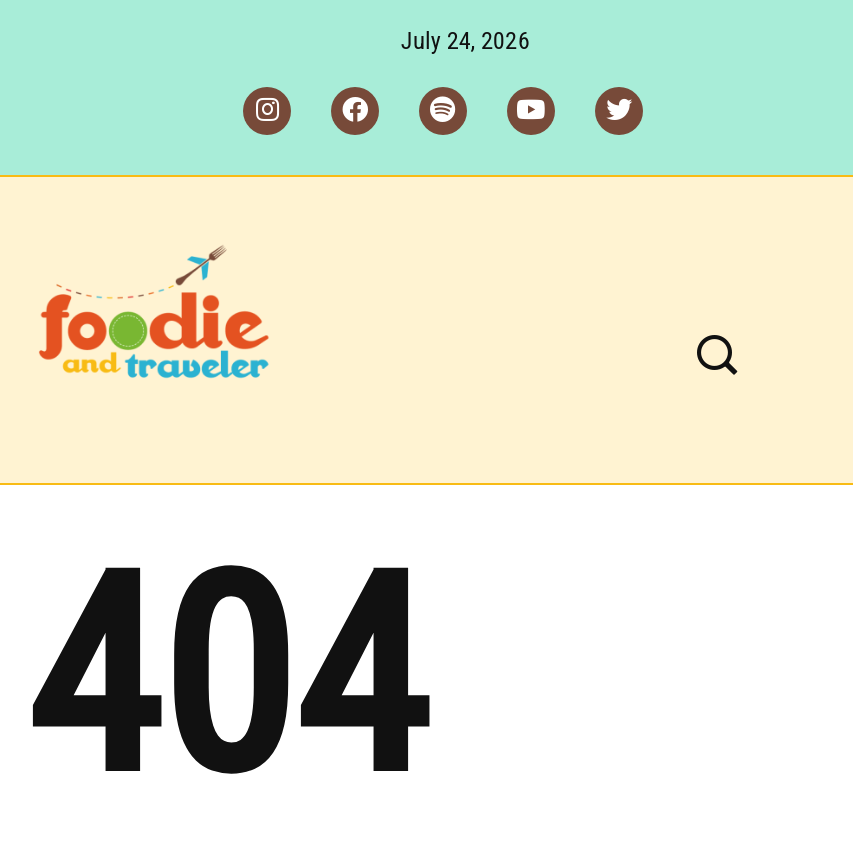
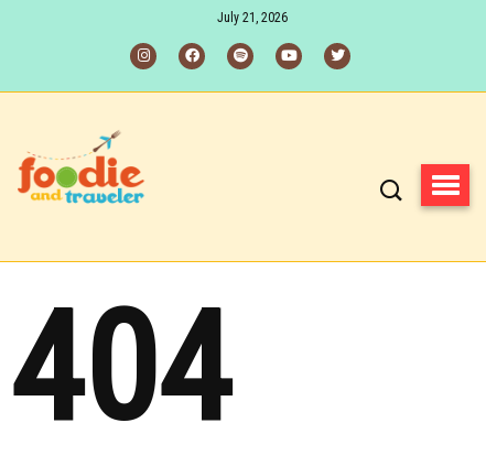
+ [image]

- July 24, 2026
+ July 21, 2026
